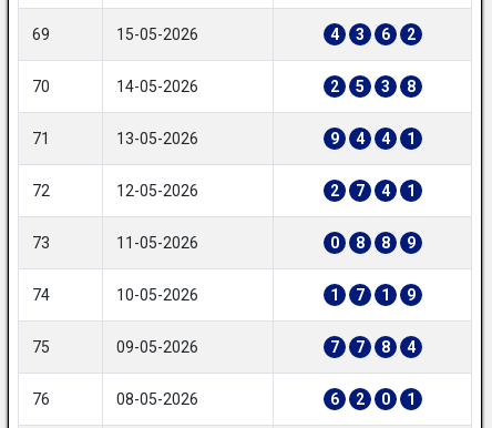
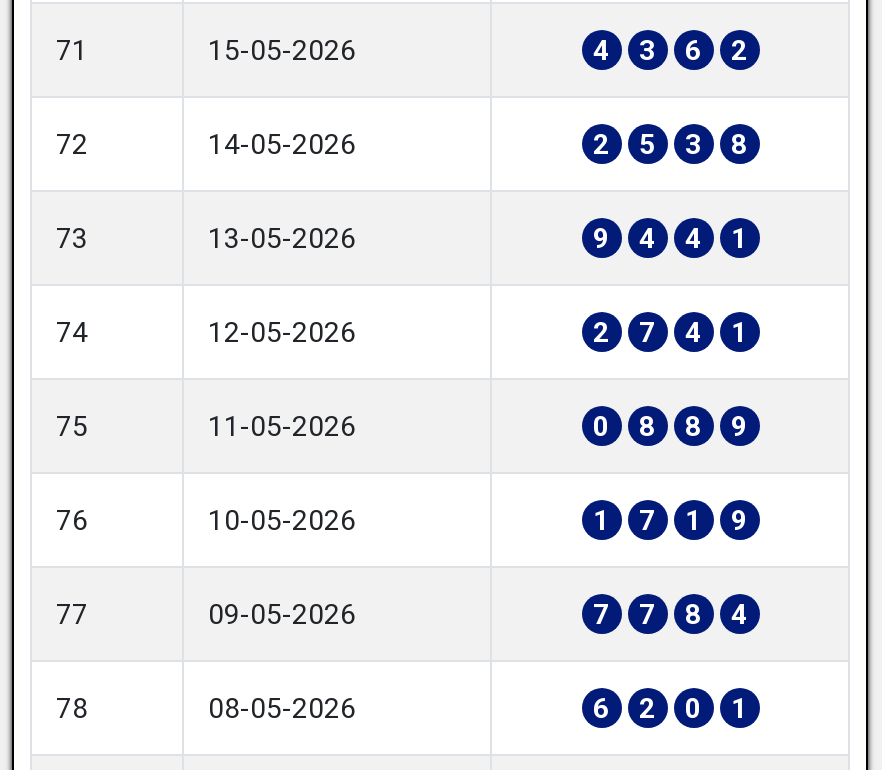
- 69
+ 71

- 70
+ 72

- 71
+ 73

- 72
+ 74

- 73
+ 75

- 74
+ 76

- 75
+ 77

- 76
+ 78
